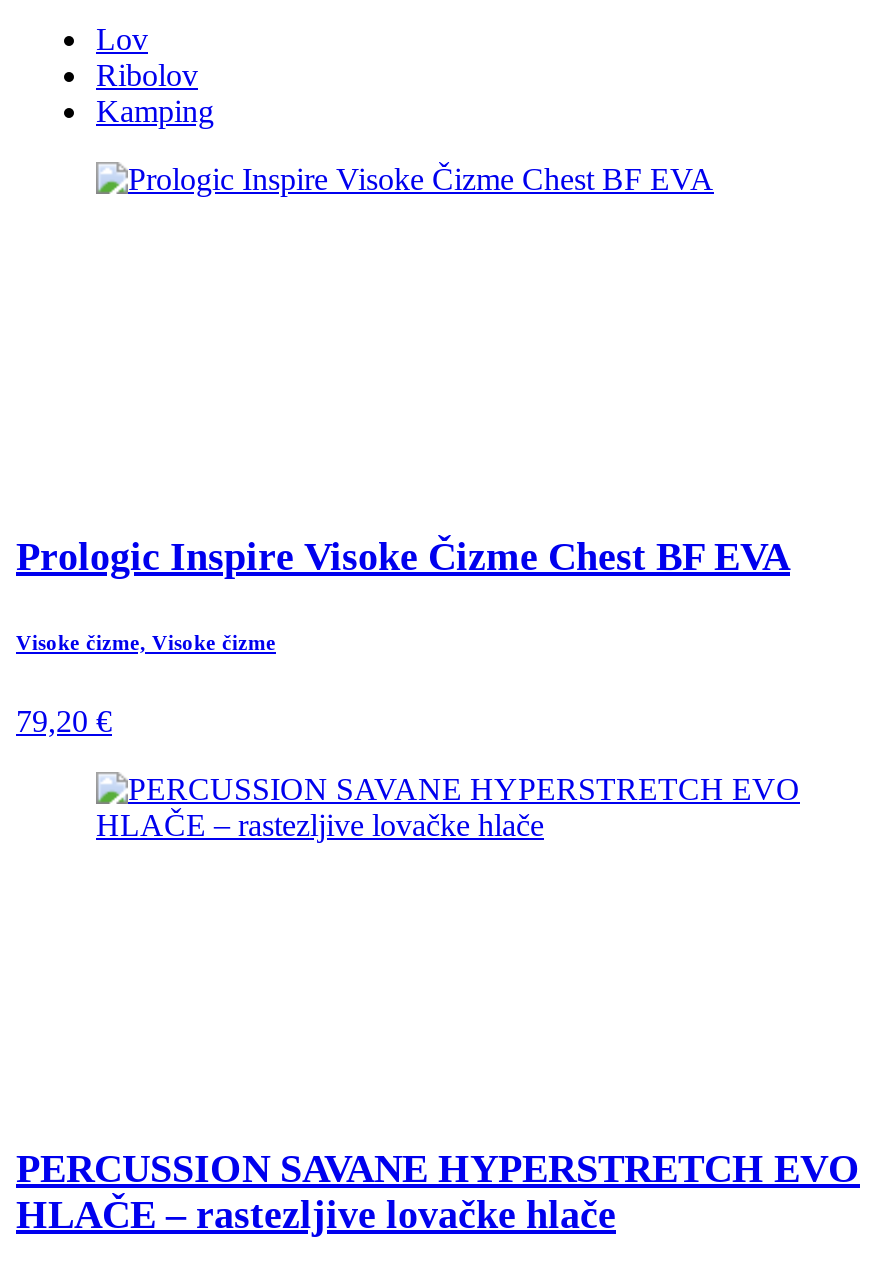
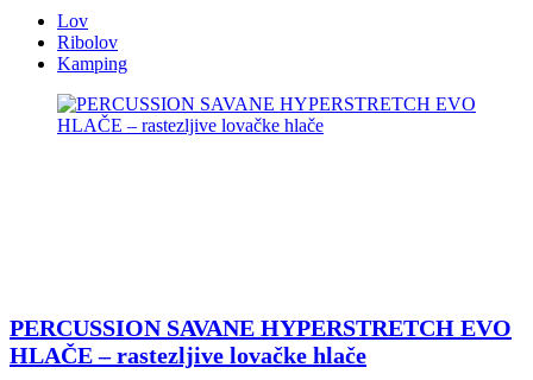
- Prologic Inspire Visoke Čizme Chest BF EVA
- Visoke čizme, Visoke čizme
- 79,20 €
